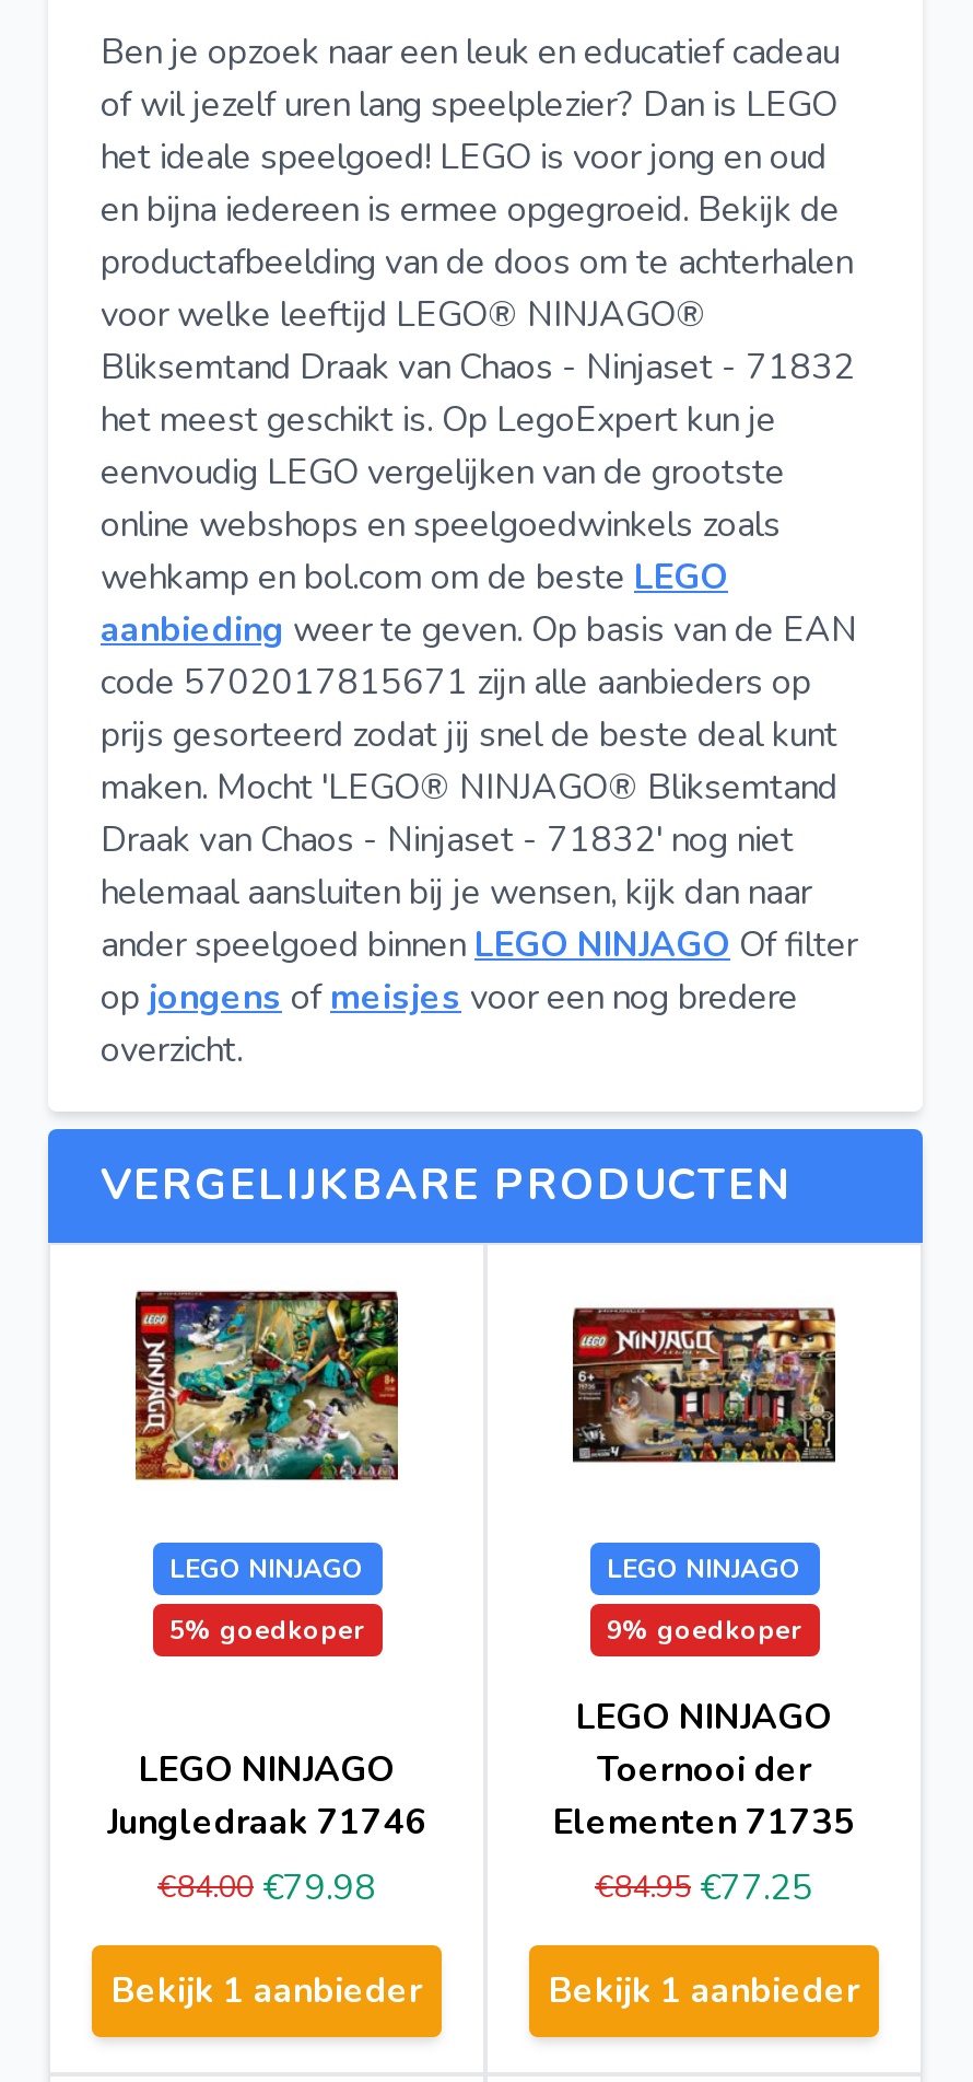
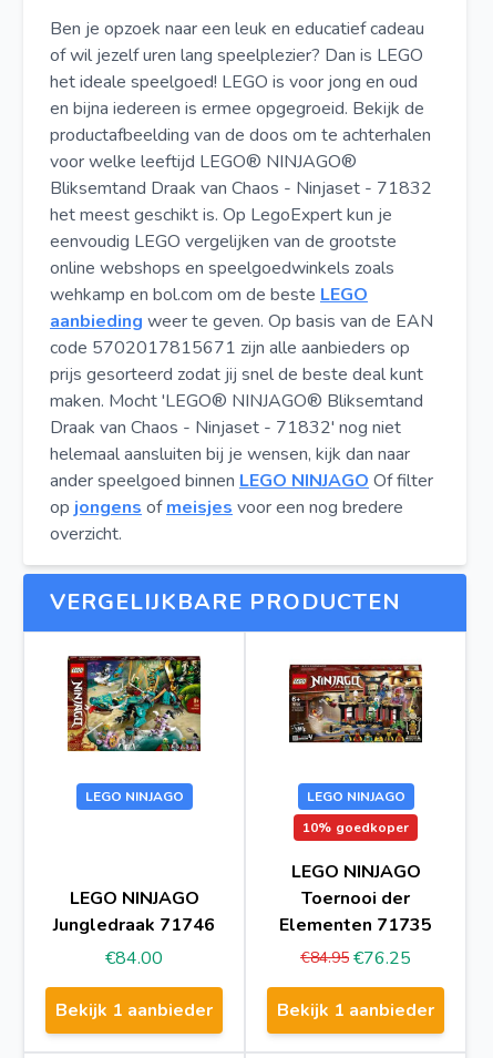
- 5% goedkoper

- 9% goedkoper
+ 10% goedkoper

- €84.00 €79.98
+ €84.00

- €84.95 €77.25
+ €84.95 €76.25
